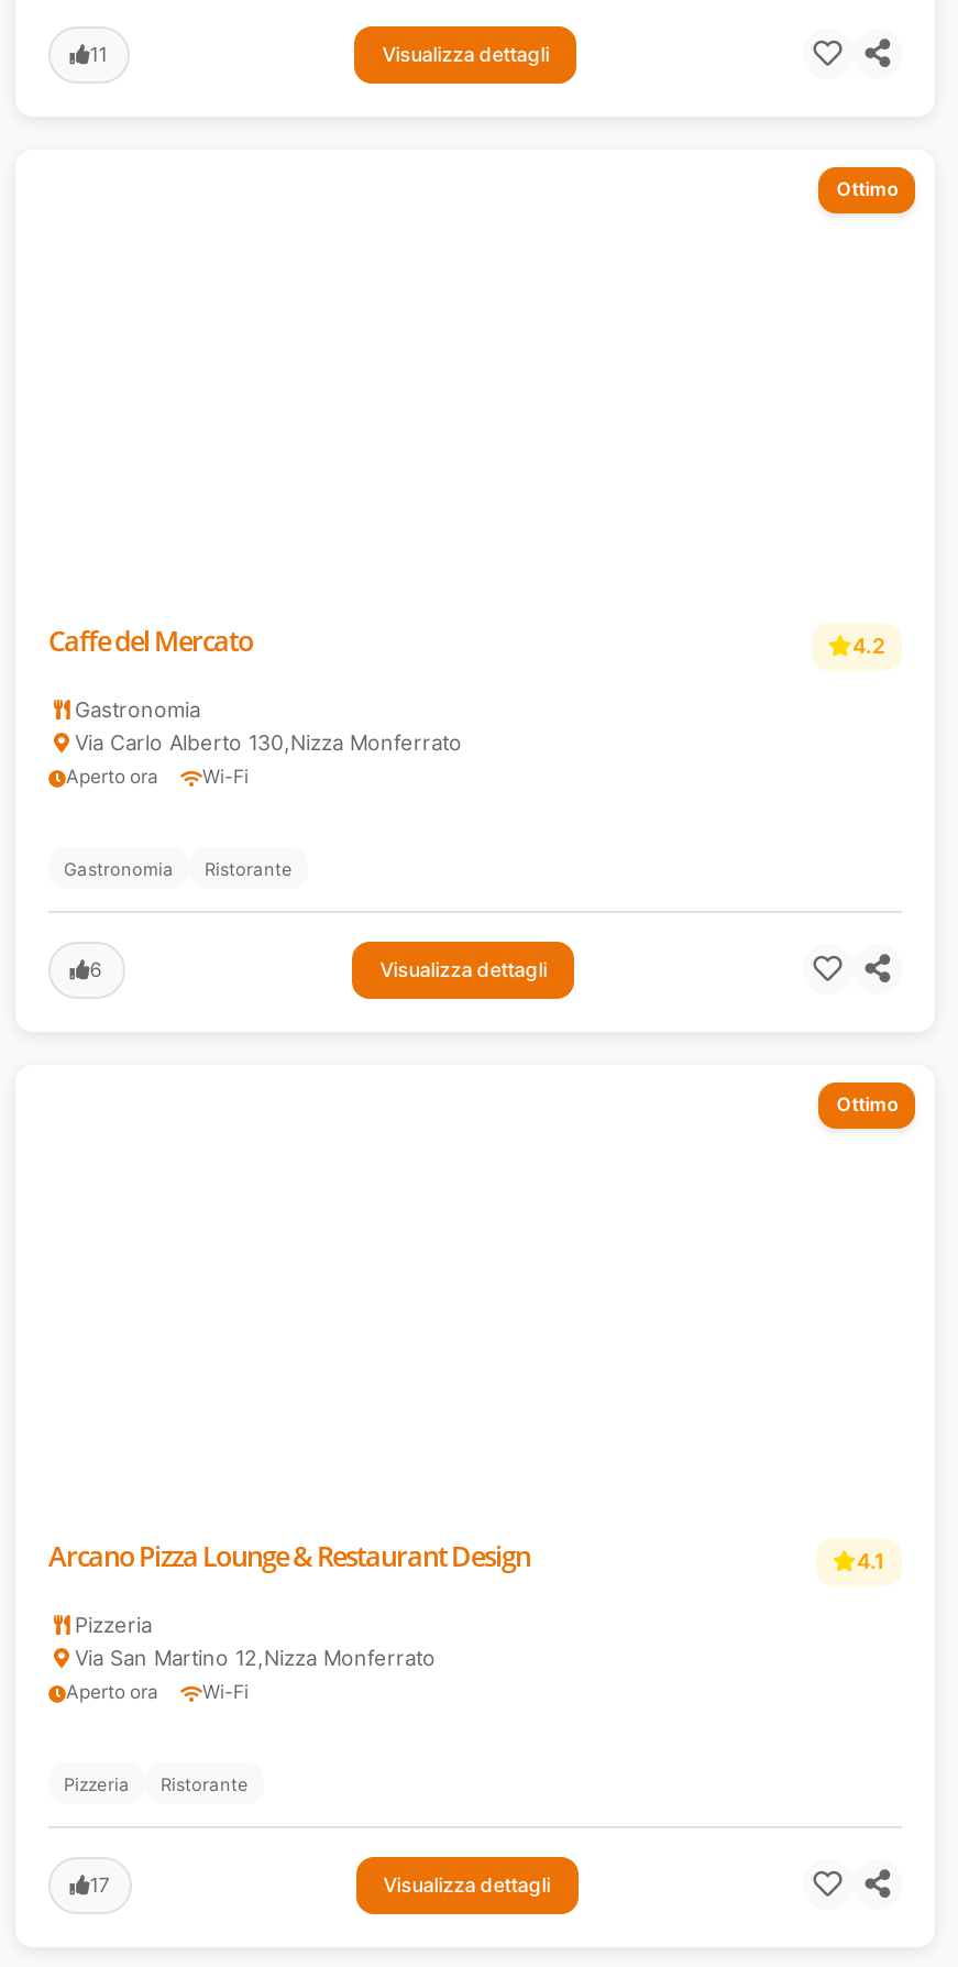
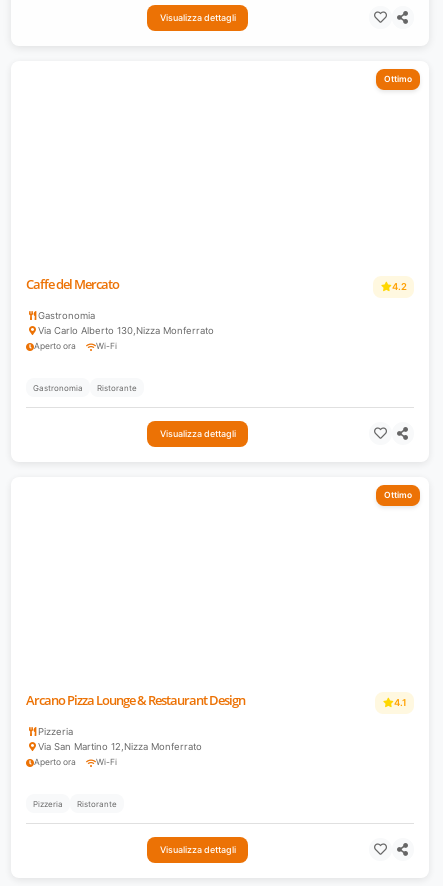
- 11

- 6

- 17
